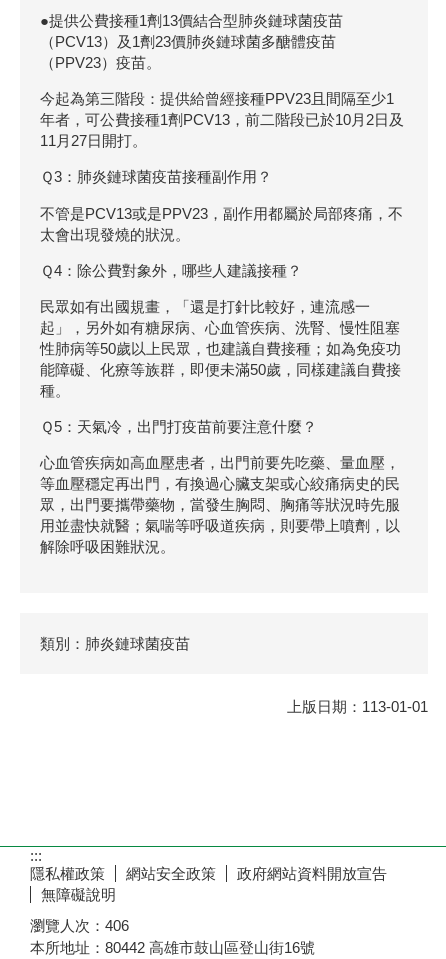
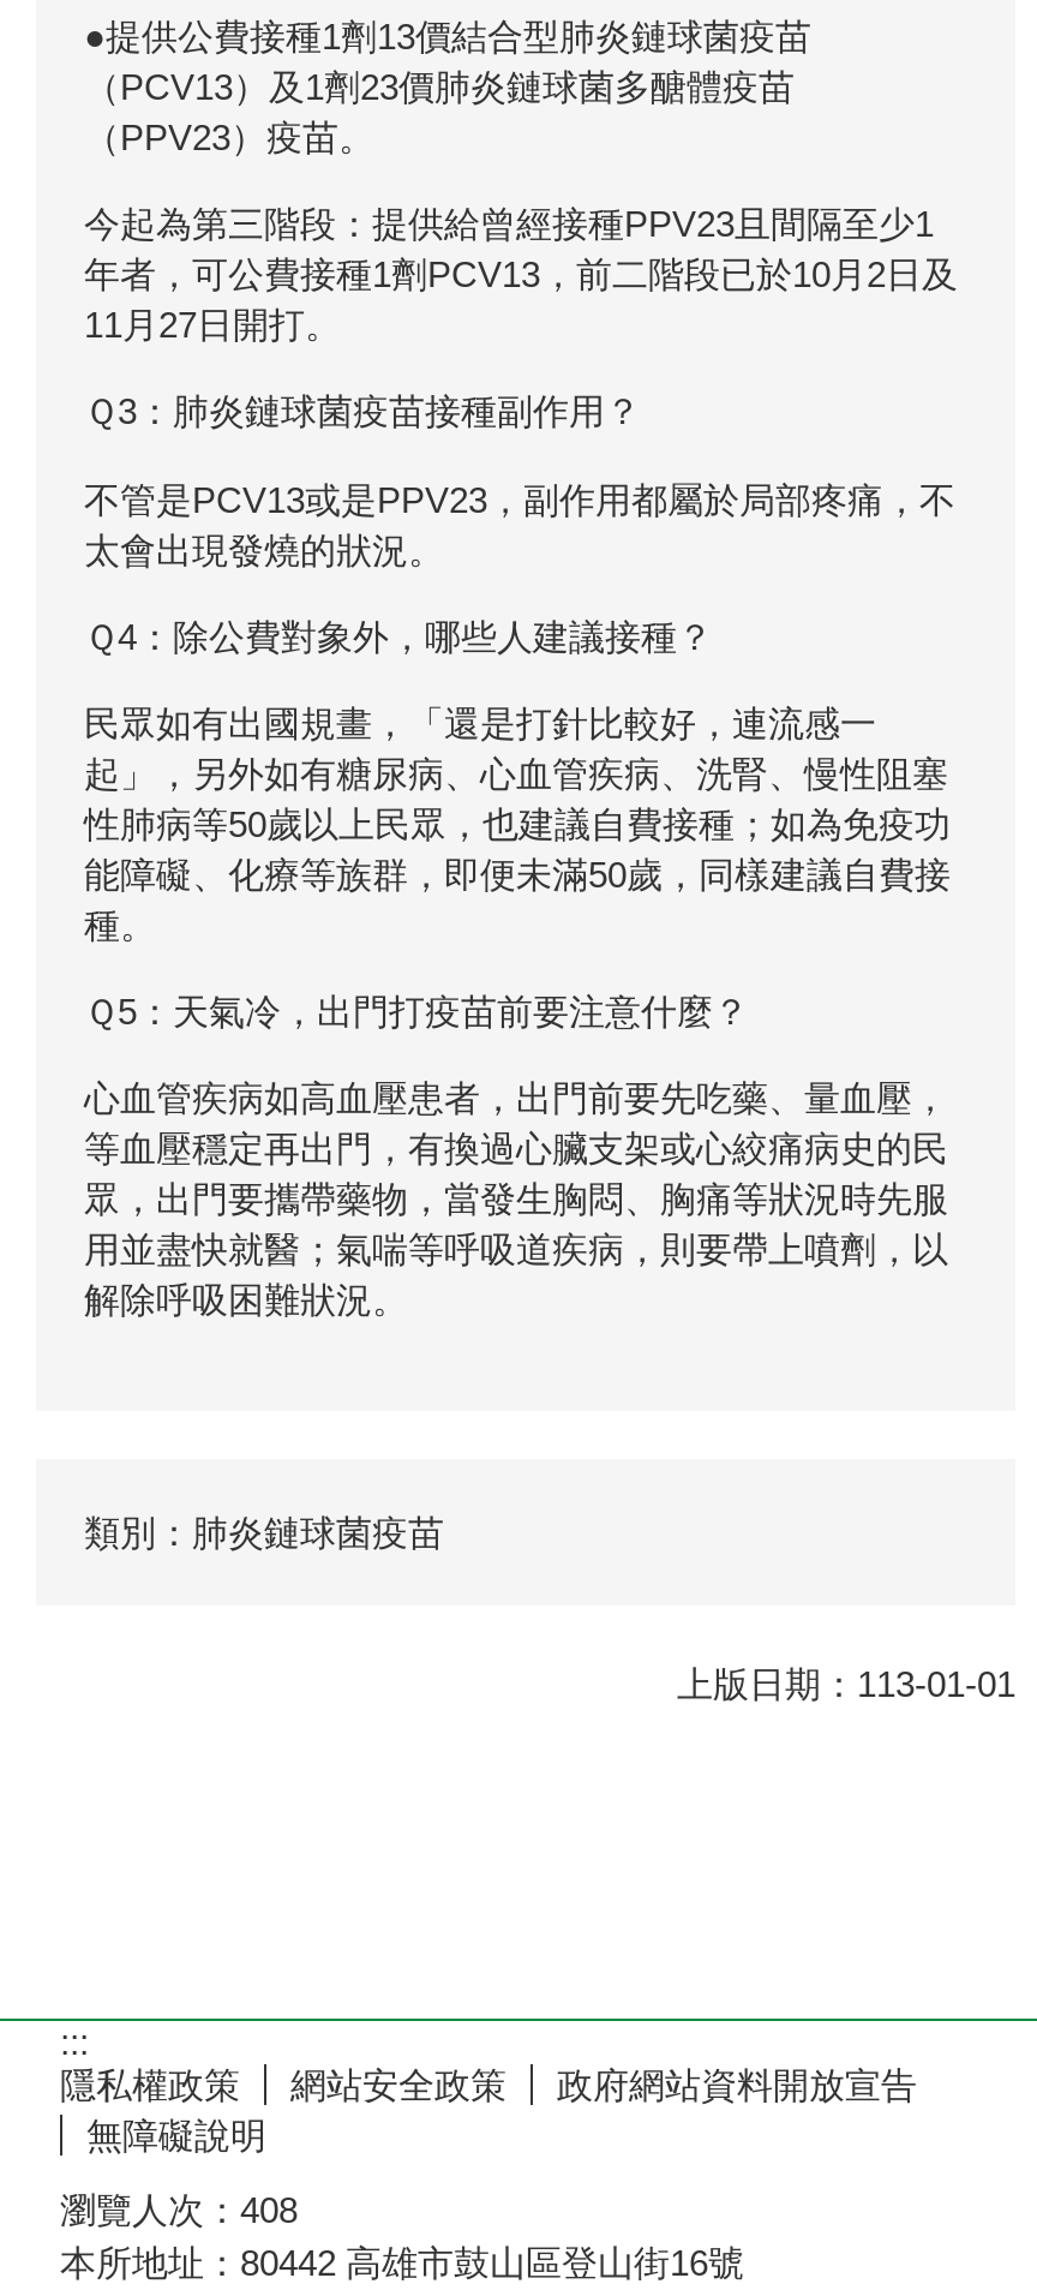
- 瀏覽人次：406
+ 瀏覽人次：408
